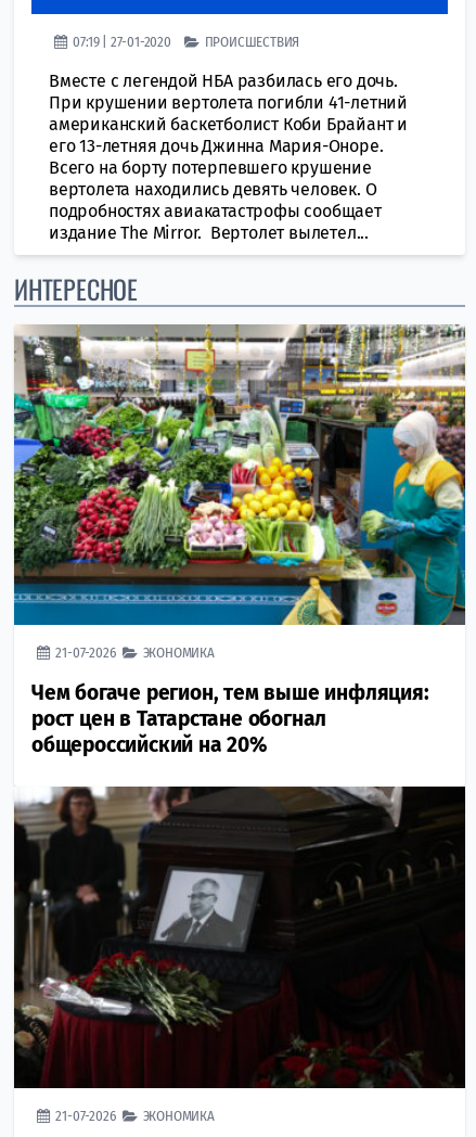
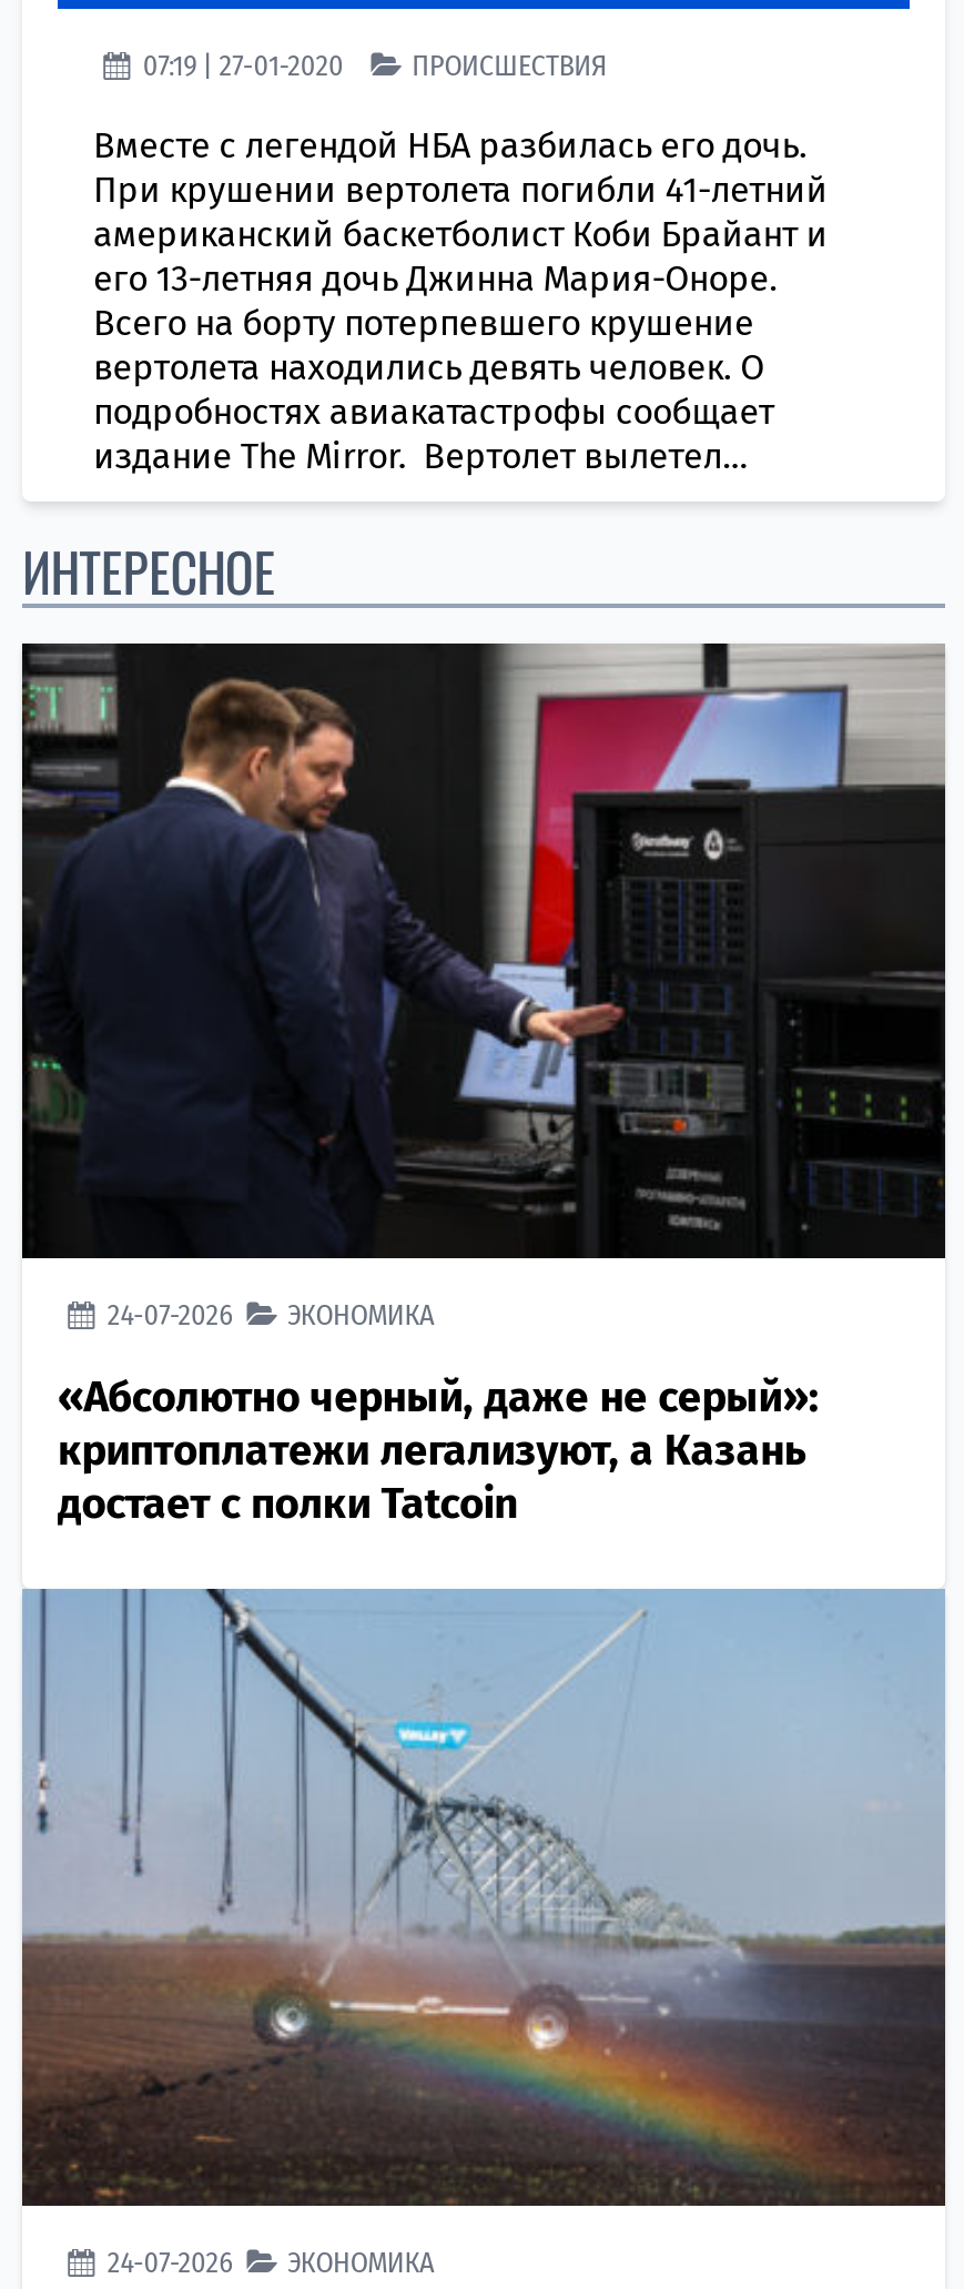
- [image]
- 21-07-2026 ЭКОНОМИКА
+ [image]
+ 24-07-2026 ЭКОНОМИКА

- Чем богаче регион, тем выше инфляция:
- рост цен в Татарстане обогнал
- общероссийский на 20%
+ «Абсолютно черный, даже не серый»:
+ криптоплатежи легализуют, а Казань
+ достает с полки Tatcoin

- [image]
- 21-07-2026 ЭКОНОМИКА
+ [image]
+ 24-07-2026 ЭКОНОМИКА
